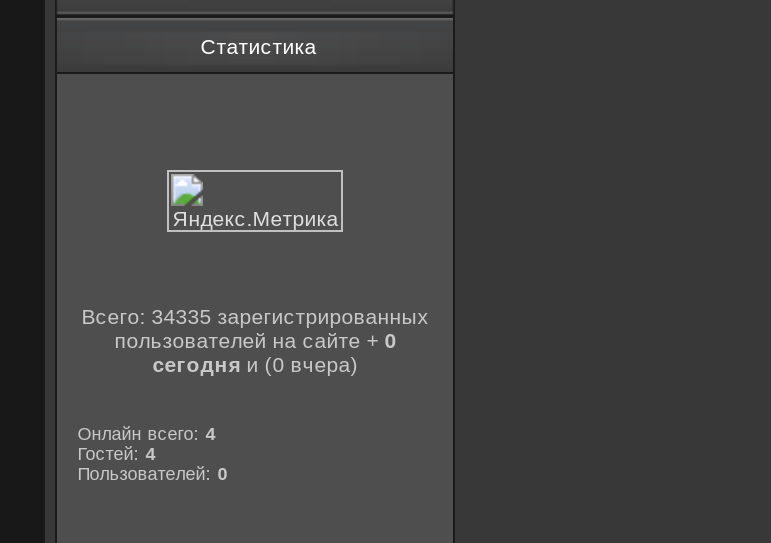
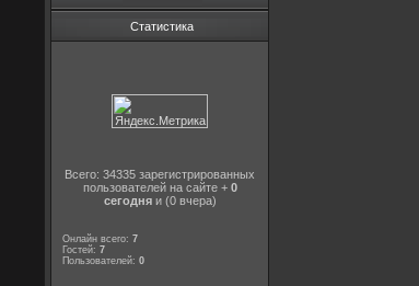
- Онлайн всего: 4
+ Онлайн всего: 7

- Гостей: 4
+ Гостей: 7
